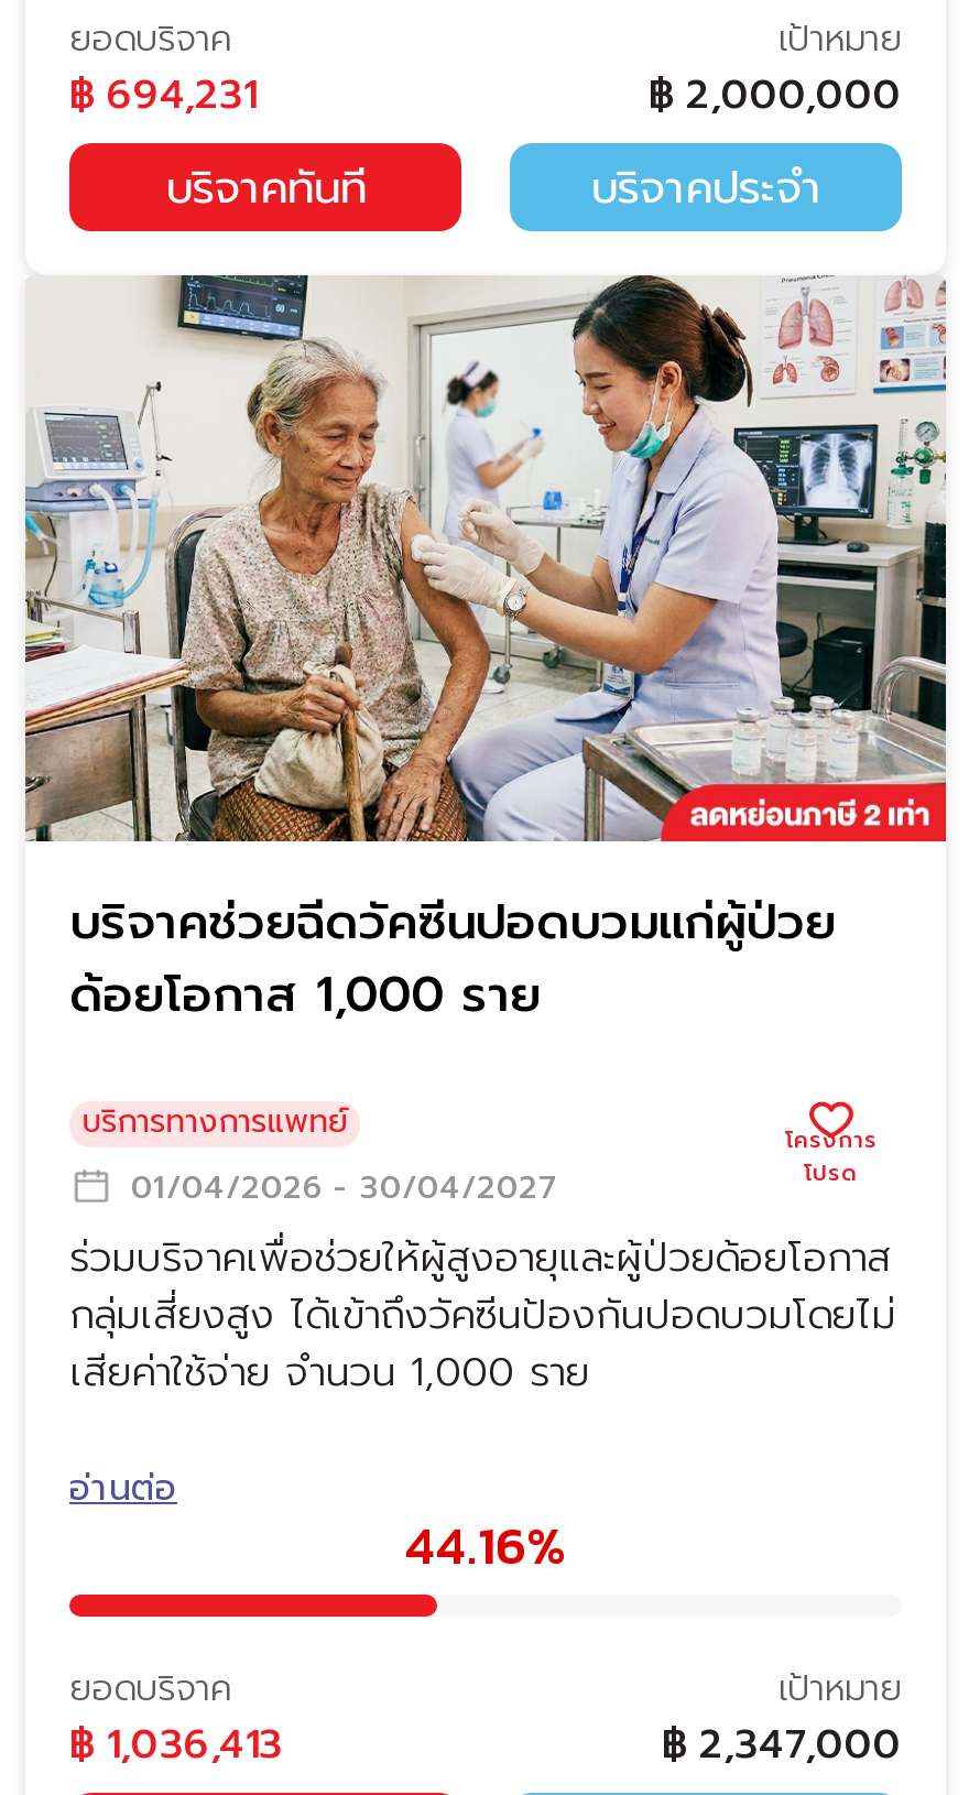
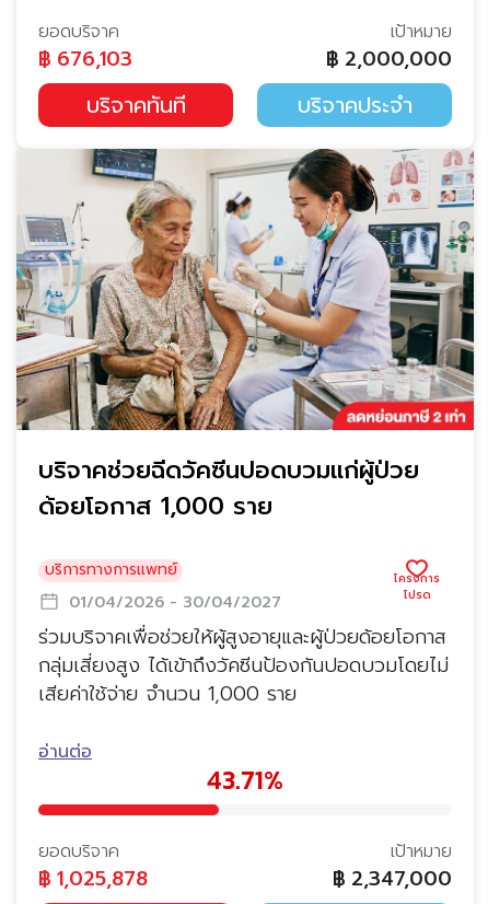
- ฿ 694,231
+ ฿ 676,103

- 44.16%
+ 43.71%

- ฿ 1,036,413
+ ฿ 1,025,878
